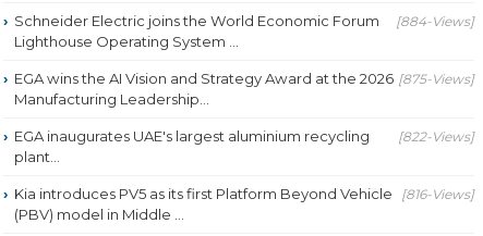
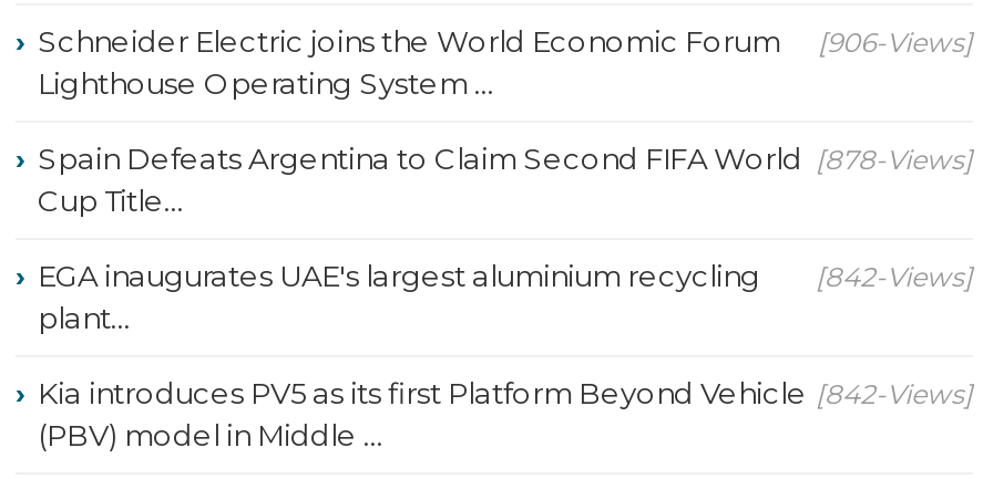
- Schneider Electric joins the World Economic Forum [884-Views]
+ Schneider Electric joins the World Economic Forum [906-Views]

- EGA wins the AI Vision and Strategy Award at the 2026
- Manufacturing Leadership...
+ Spain Defeats Argentina to Claim Second FIFA World
+ Cup Title...

- [875-Views]
+ [878-Views]

- EGA inaugurates UAE's largest aluminium recycling [822-Views]
+ EGA inaugurates UAE's largest aluminium recycling [842-Views]

- Kia introduces PV5 as its first Platform Beyond Vehicle [816-Views]
+ Kia introduces PV5 as its first Platform Beyond Vehicle [842-Views]
